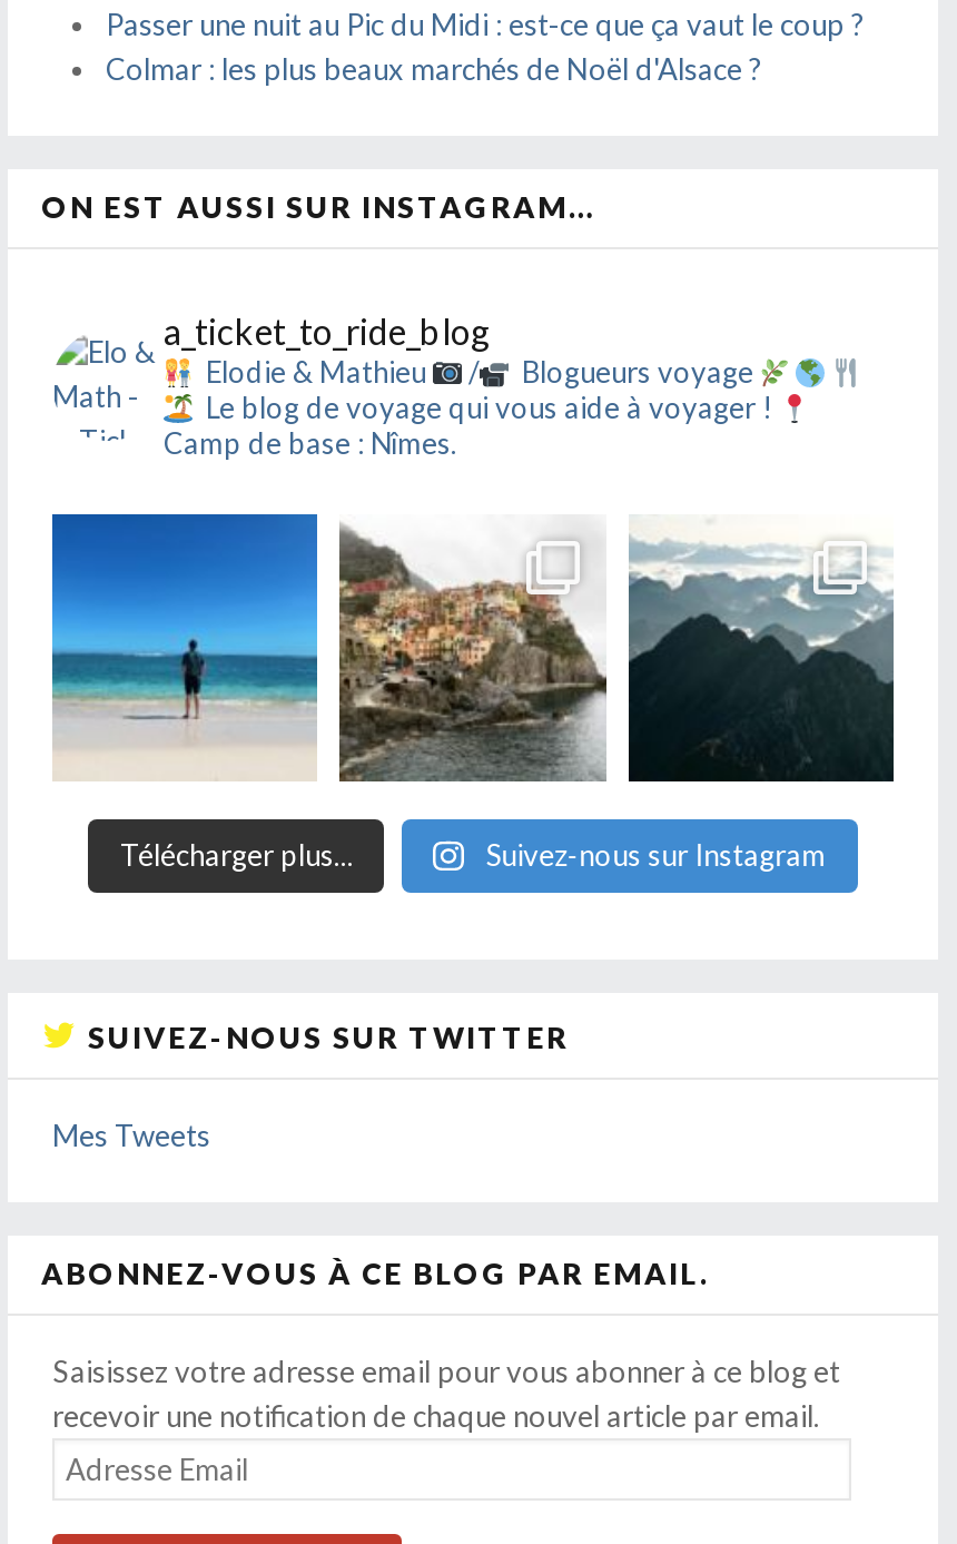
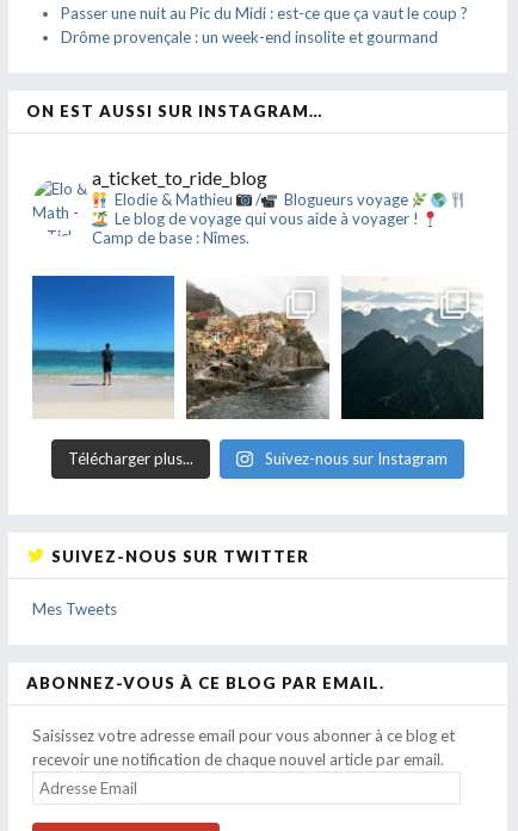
- Colmar : les plus beaux marchés de Noël d'Alsace ?
+ Drôme provençale : un week-end insolite et gourmand
